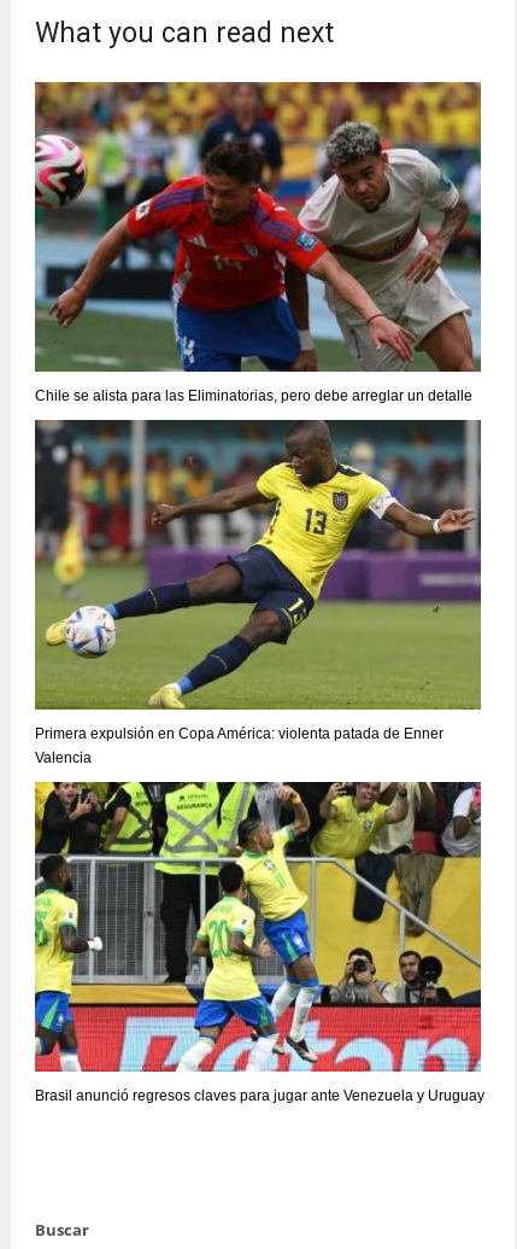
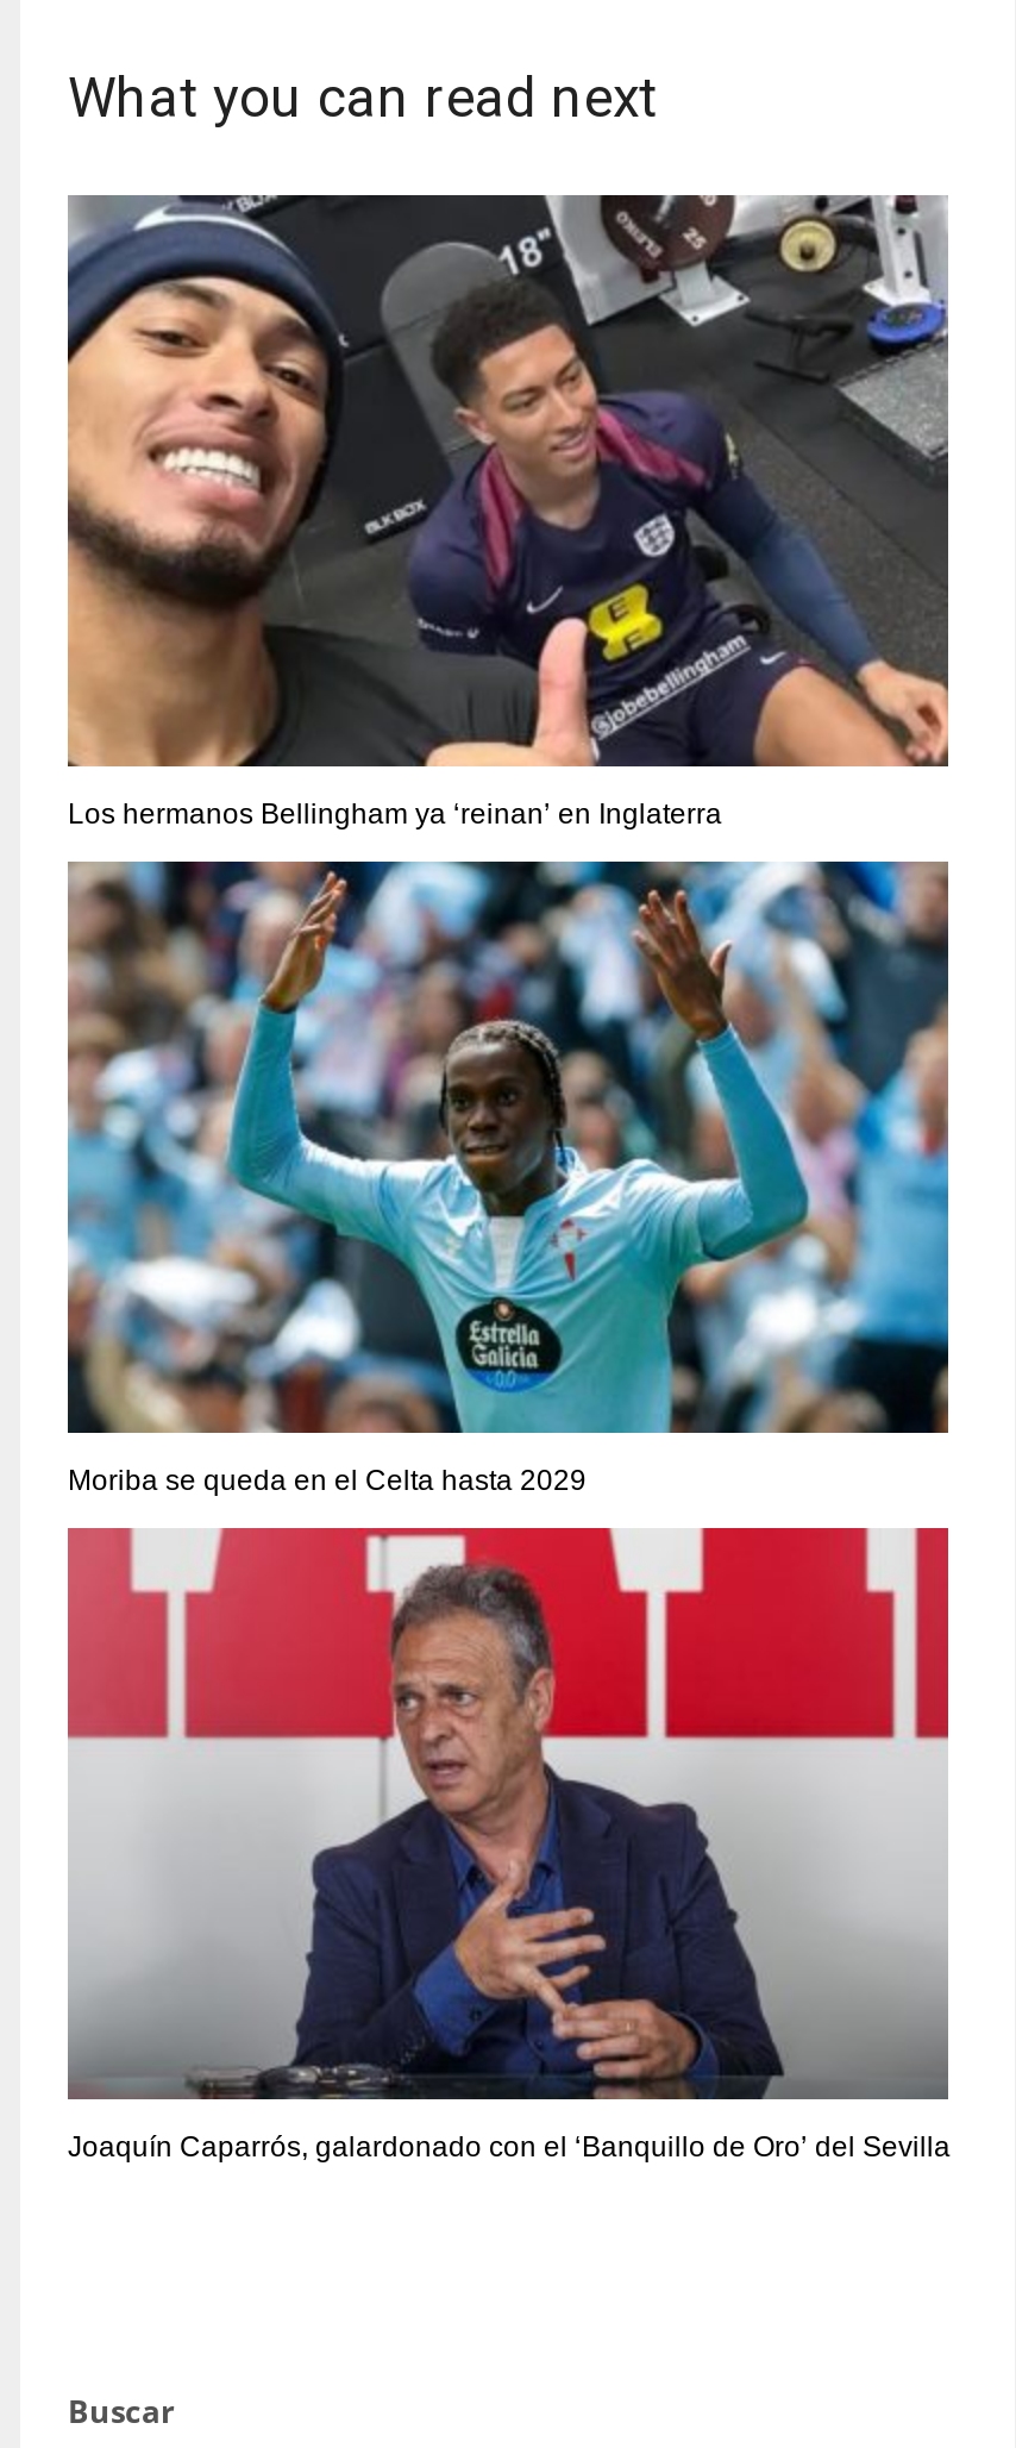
- [image]
- Chile se alista para las Eliminatorias, pero debe arreglar un detalle
+ [image]
+ Los hermanos Bellingham ya ‘reinan’ en Inglaterra

- [image]
- Primera expulsión en Copa América: violenta patada de Enner
- Valencia
+ [image]
+ Moriba se queda en el Celta hasta 2029

- [image]
- Brasil anunció regresos claves para jugar ante Venezuela y Uruguay
+ [image]
+ Joaquín Caparrós, galardonado con el ‘Banquillo de Oro’ del Sevilla
